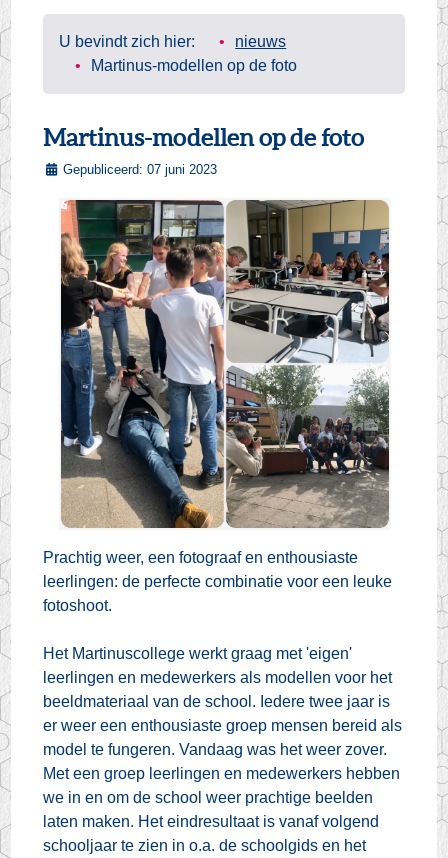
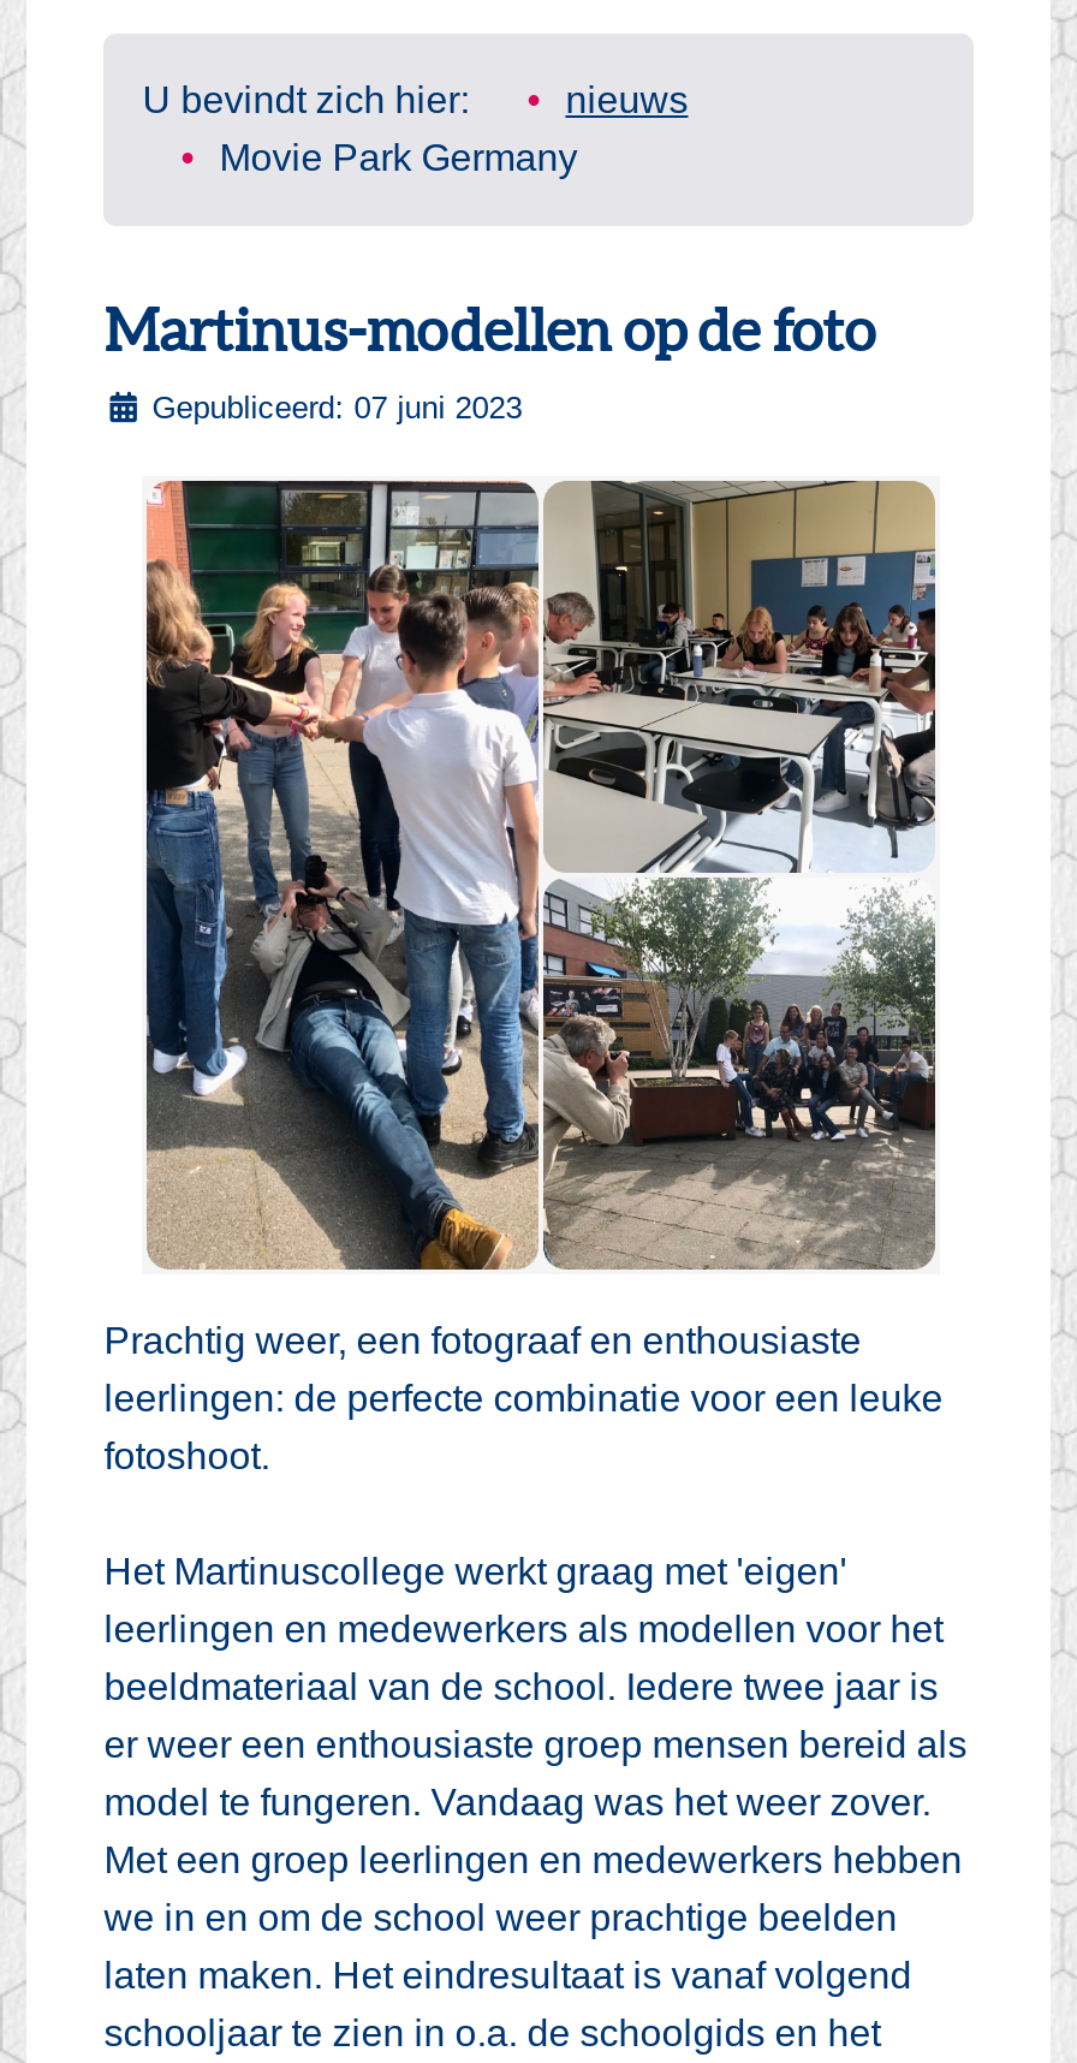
- Martinus-modellen op de foto
+ Movie Park Germany
